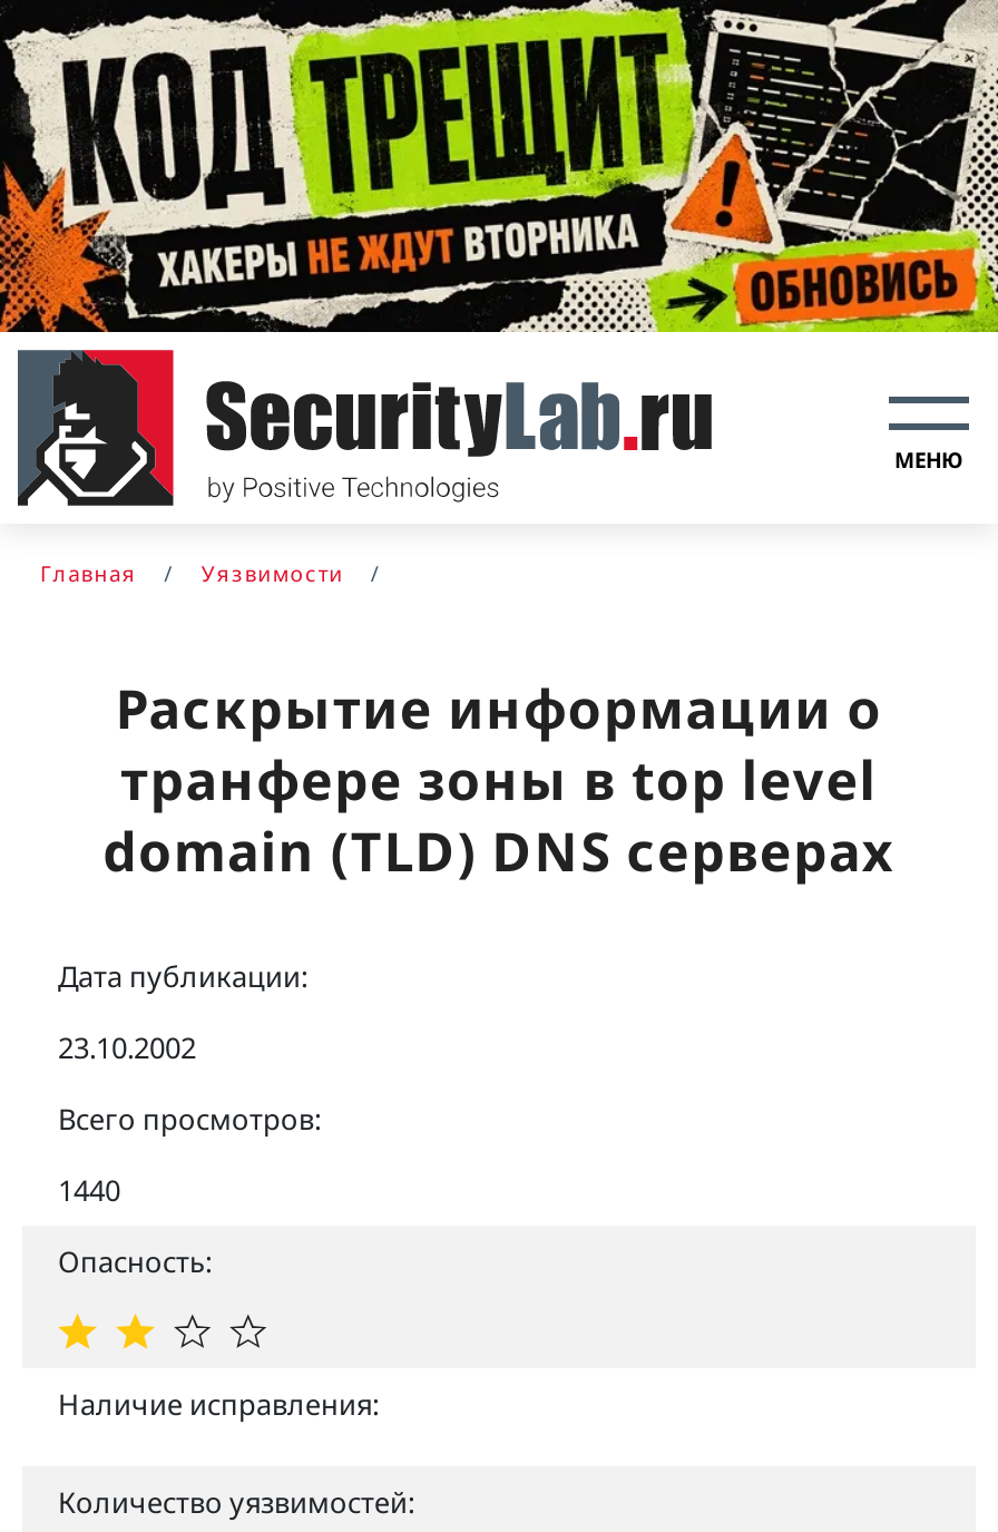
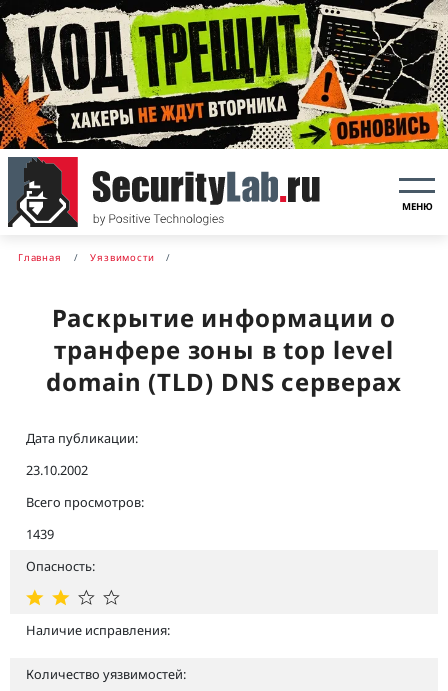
- 1440
+ 1439
